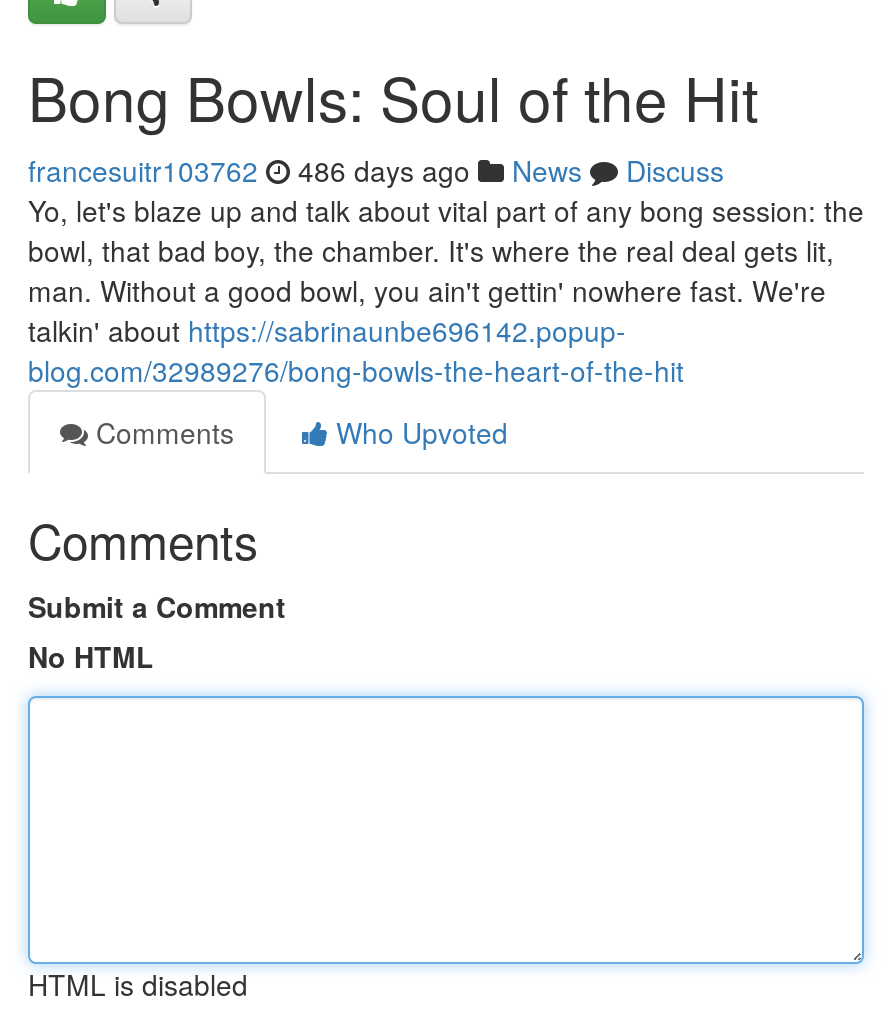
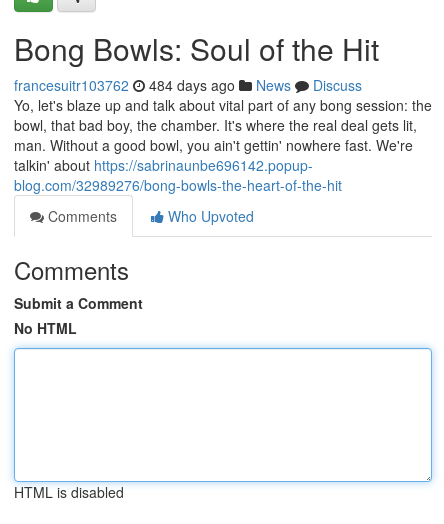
- francesuitr103762 486 days ago News Discuss
+ francesuitr103762 484 days ago News Discuss
